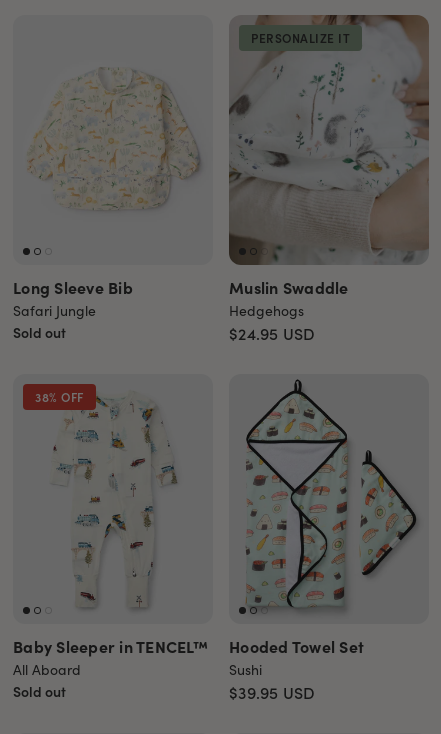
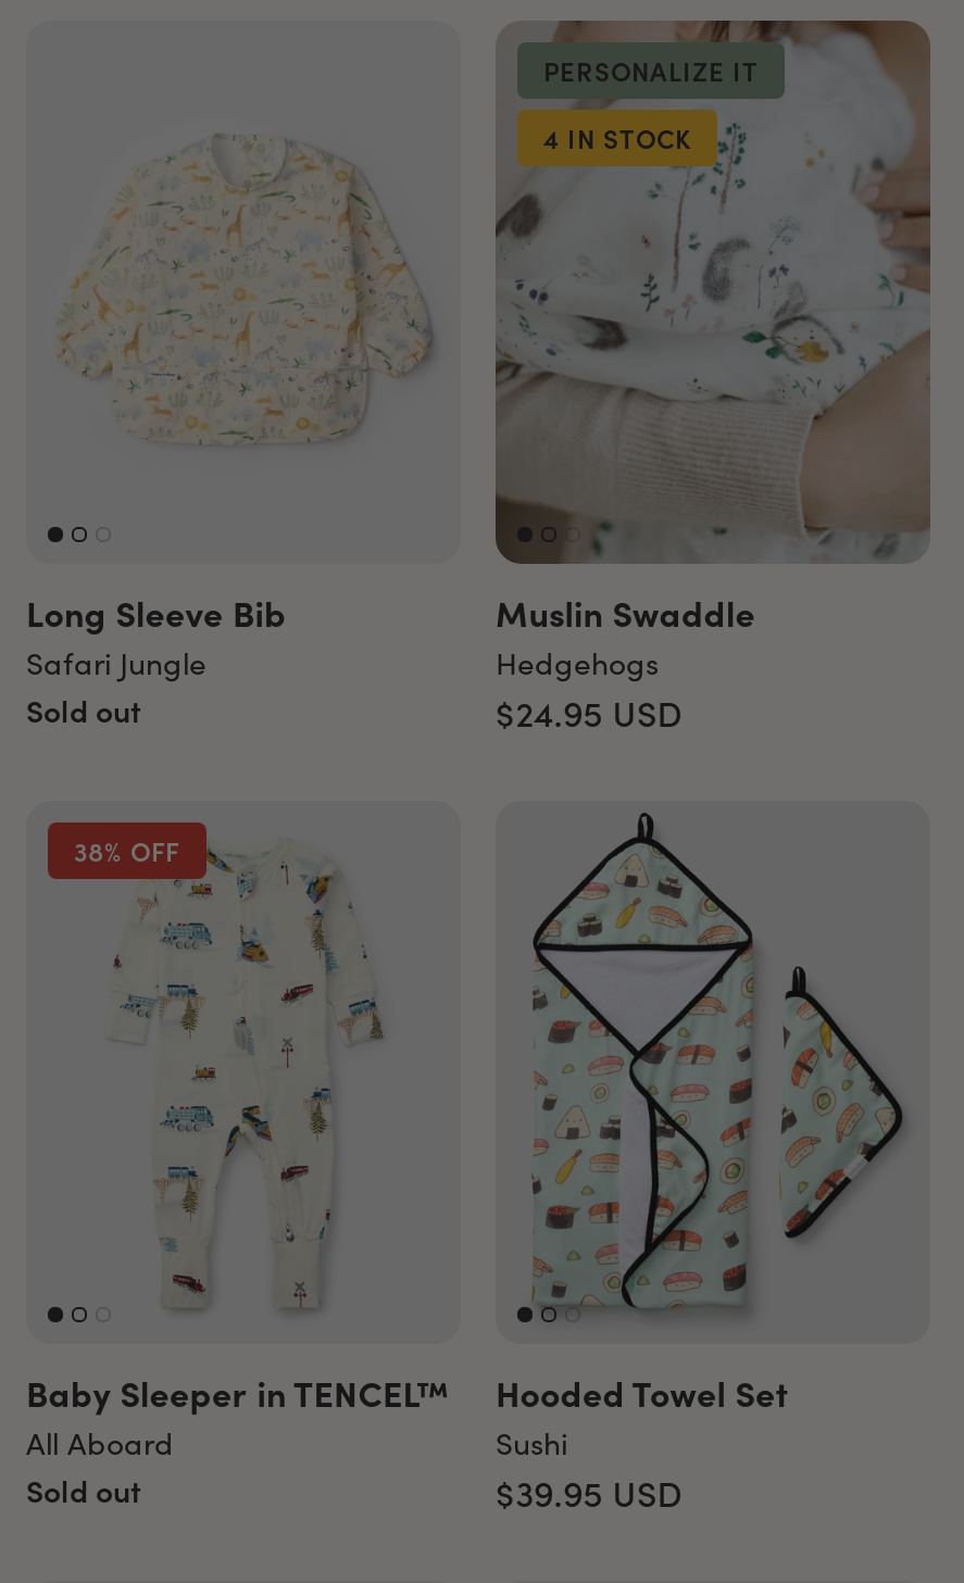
+ 4 IN STOCK
